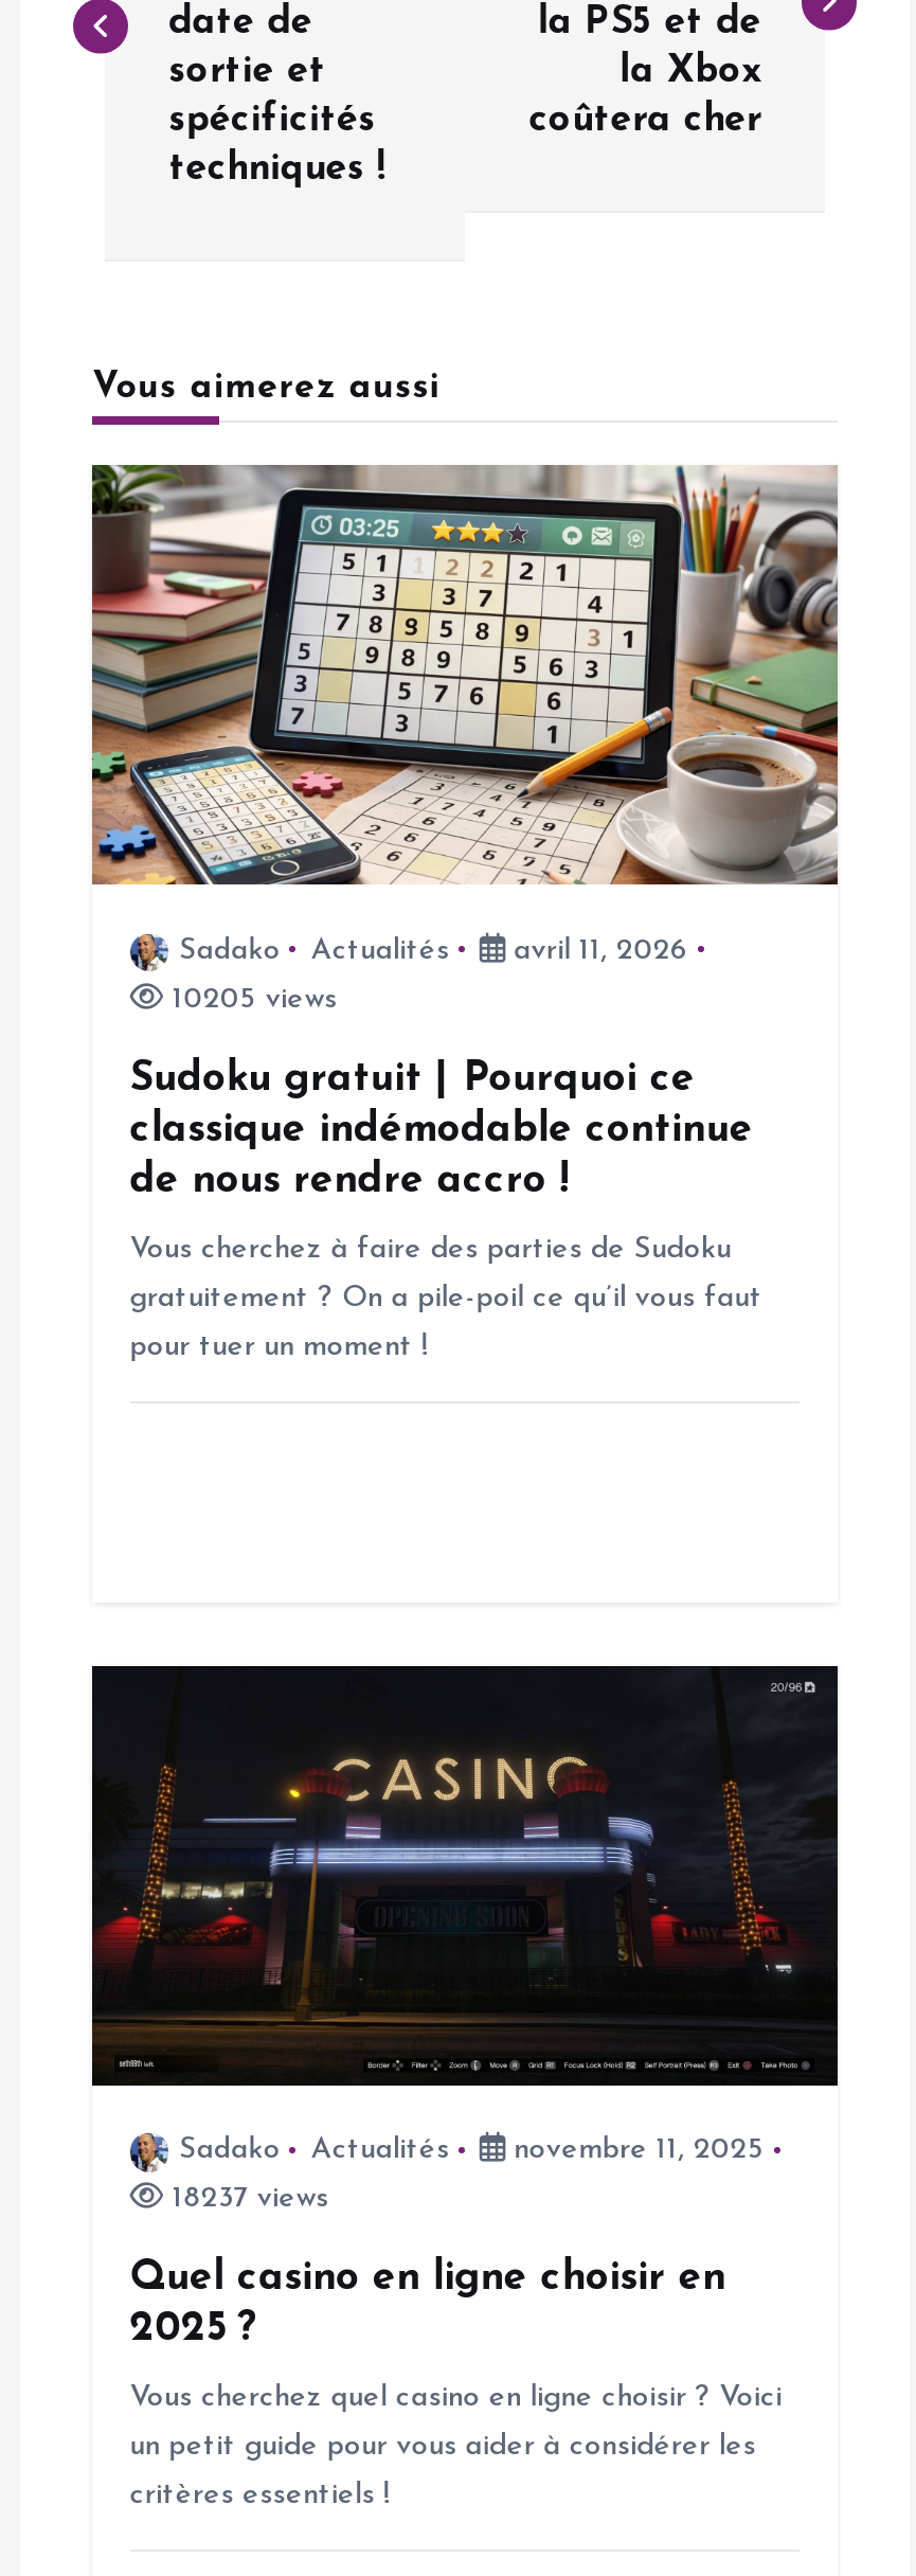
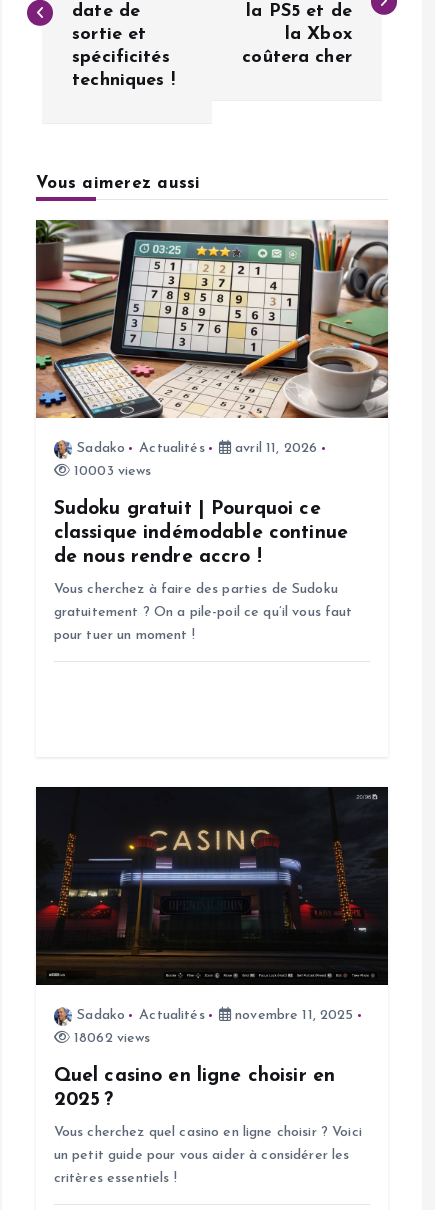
- 10205 views
+ 10003 views

- 18237 views
+ 18062 views
